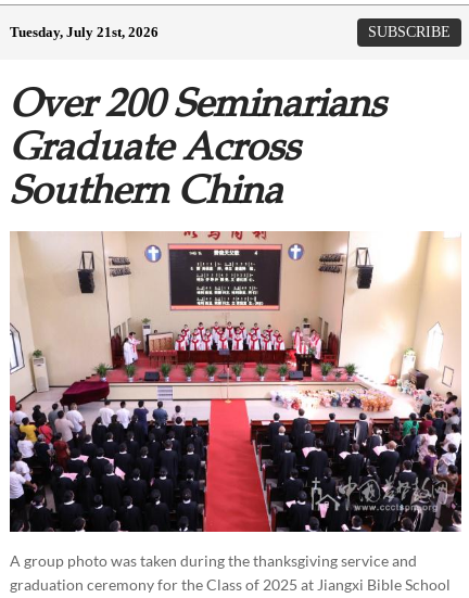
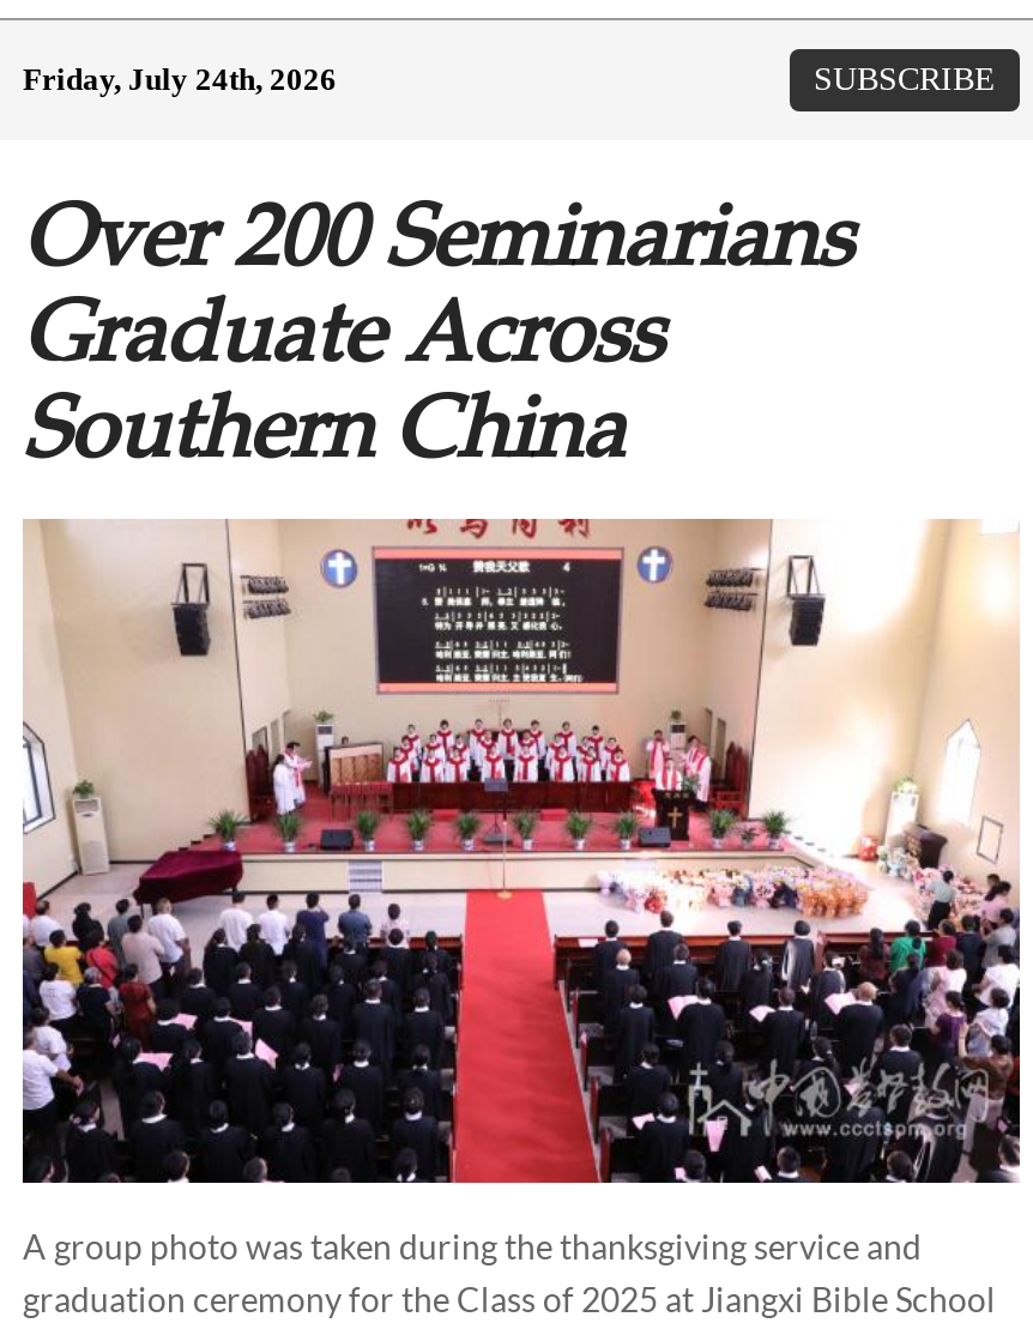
- Tuesday, July 21st, 2026
+ Friday, July 24th, 2026
